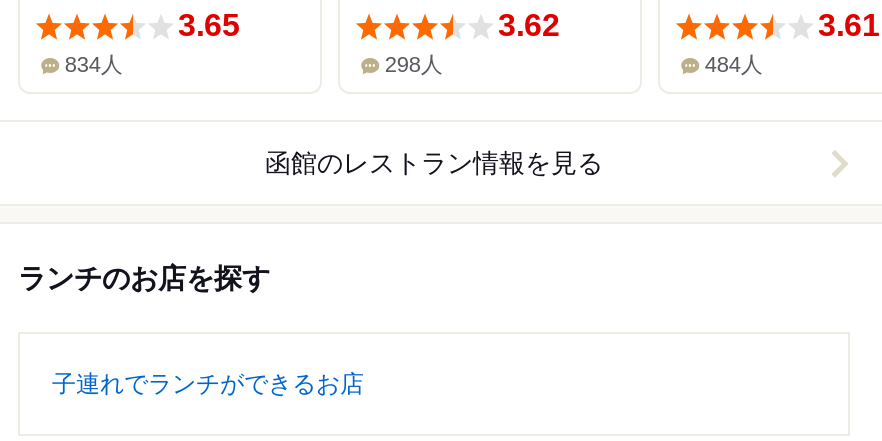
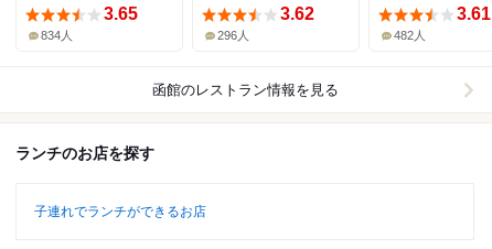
- 298人
+ 296人

- 484人
+ 482人
